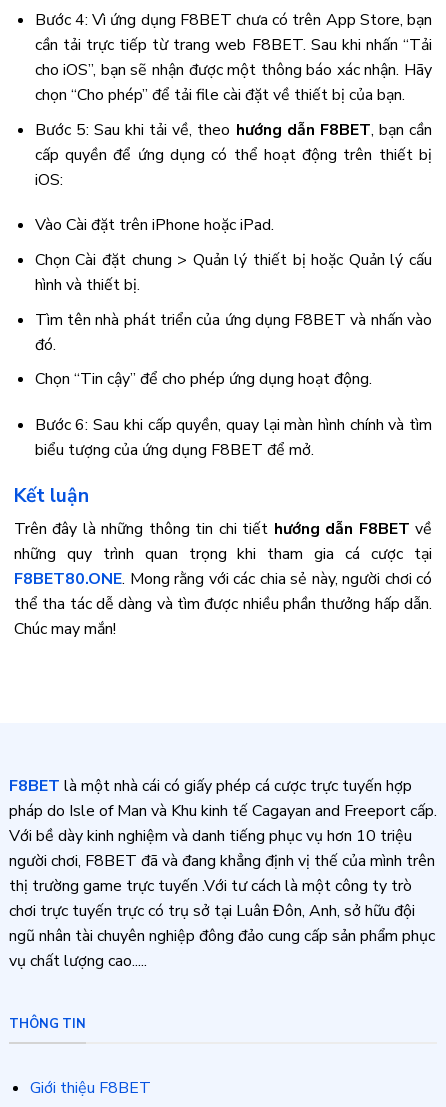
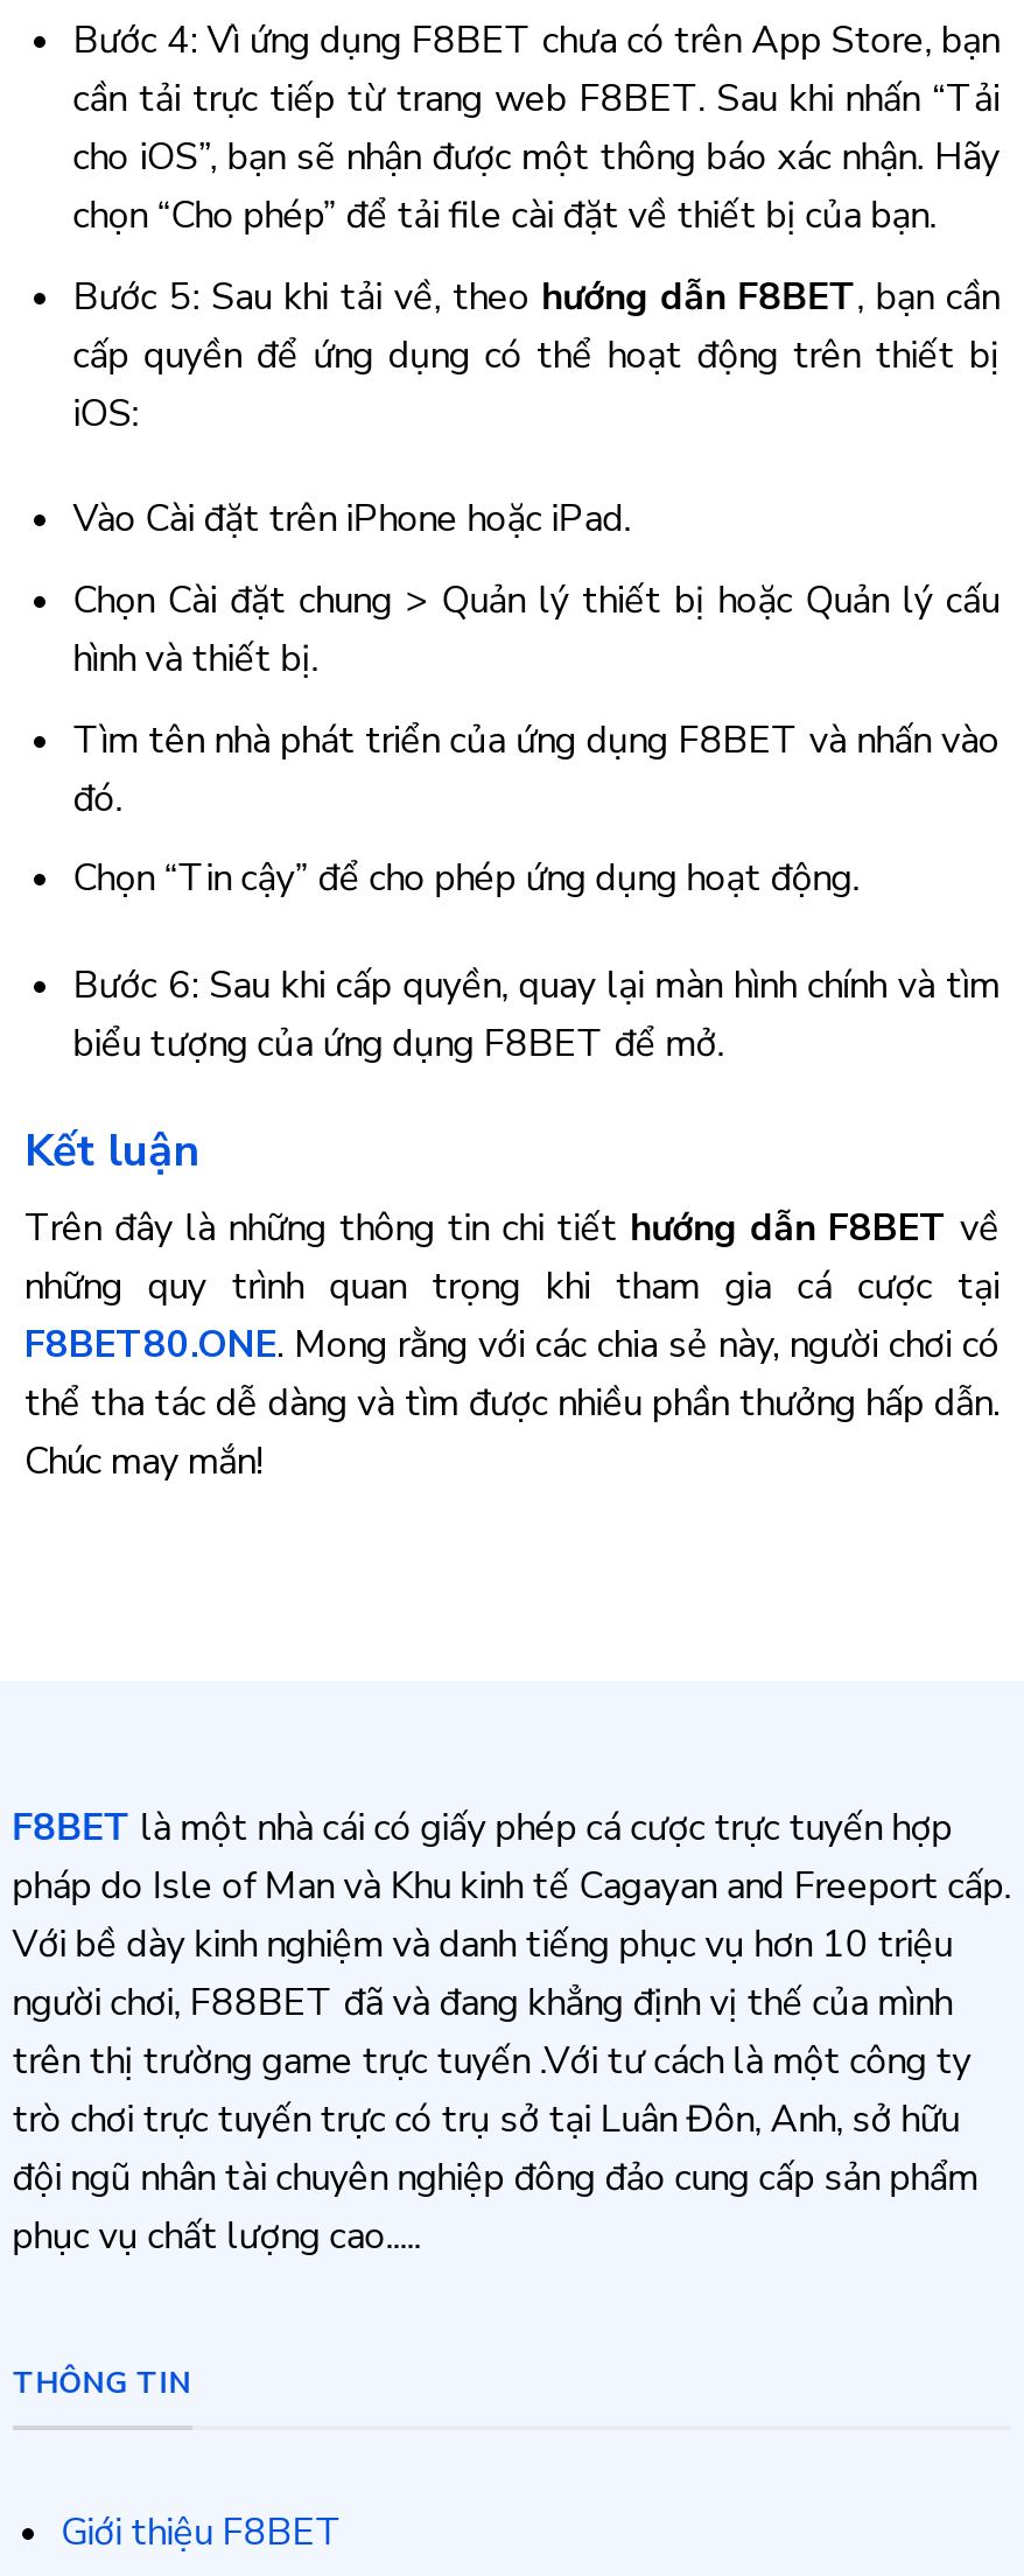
- người chơi, F8BET đã và đang khẳng định vị thế của mình trên
- thị trường game trực tuyến .Với tư cách là một công ty trò
- chơi trực tuyến trực có trụ sở tại Luân Đôn, Anh, sở hữu đội
- ngũ nhân tài chuyên nghiệp đông đảo cung cấp sản phẩm phục
- vụ chất lượng cao.....
+ người chơi, F88BET đã và đang khẳng định vị thế của mình
+ trên thị trường game trực tuyến .Với tư cách là một công ty
+ trò chơi trực tuyến trực có trụ sở tại Luân Đôn, Anh, sở hữu
+ đội ngũ nhân tài chuyên nghiệp đông đảo cung cấp sản phẩm
+ phục vụ chất lượng cao.....
